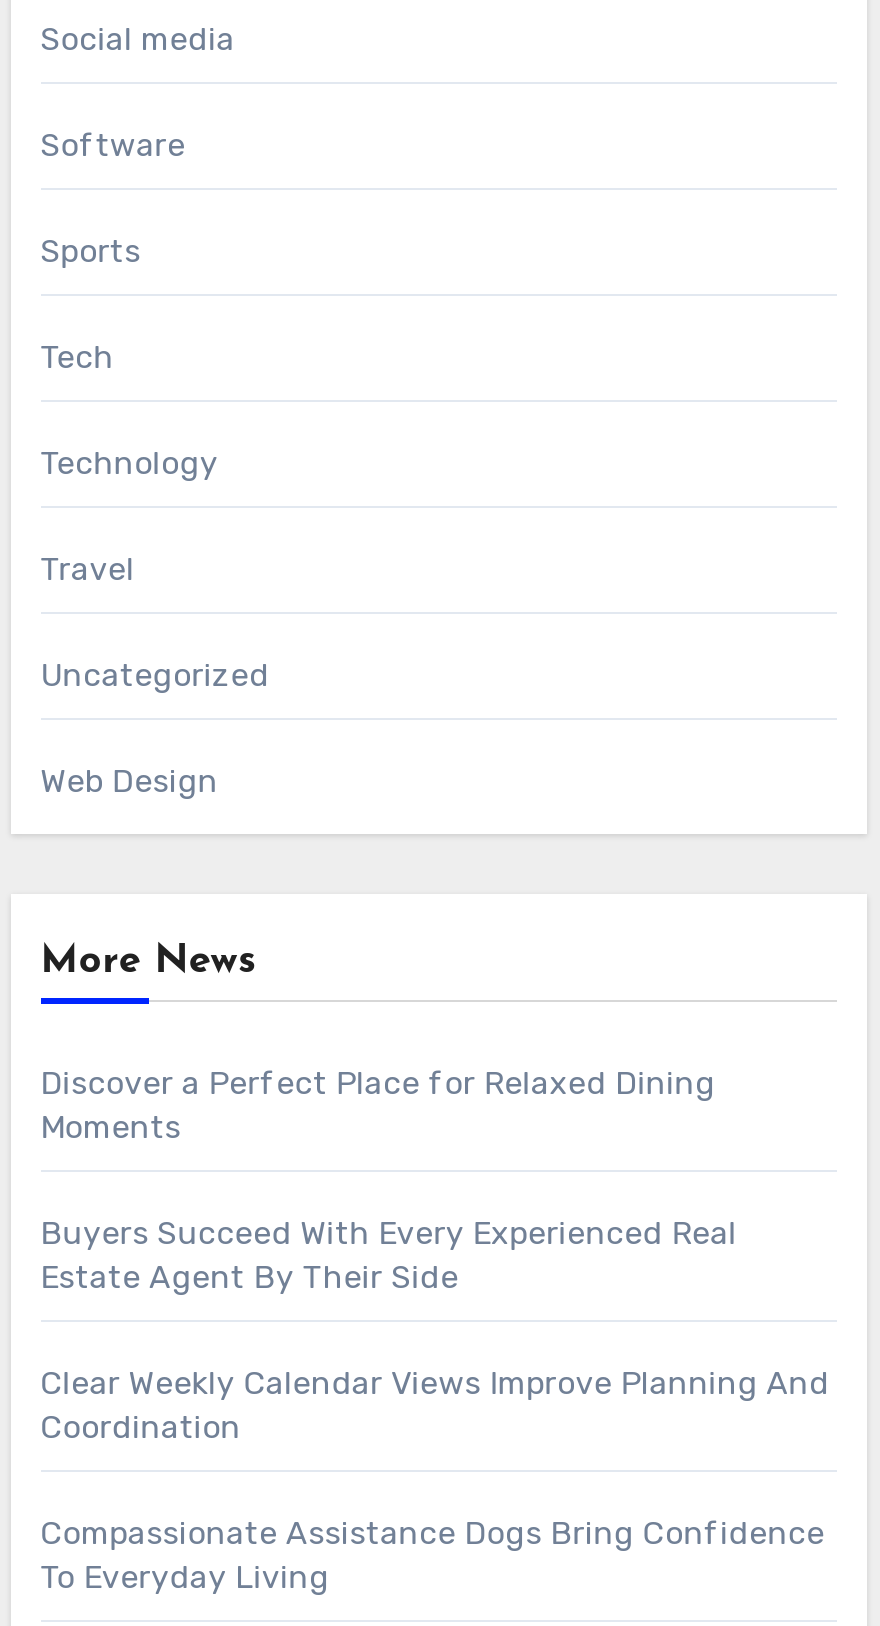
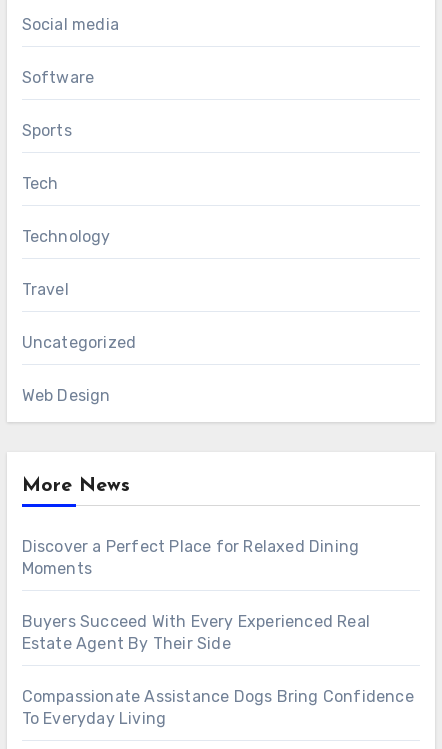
- Clear Weekly Calendar Views Improve Planning And
- Coordination
